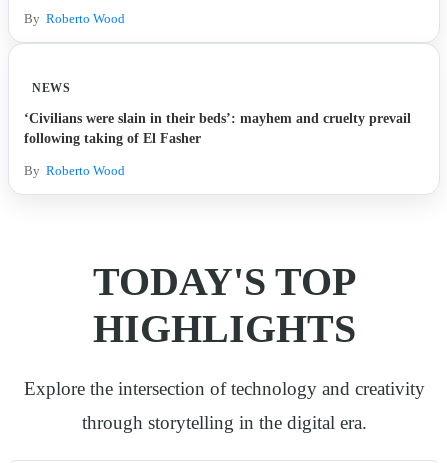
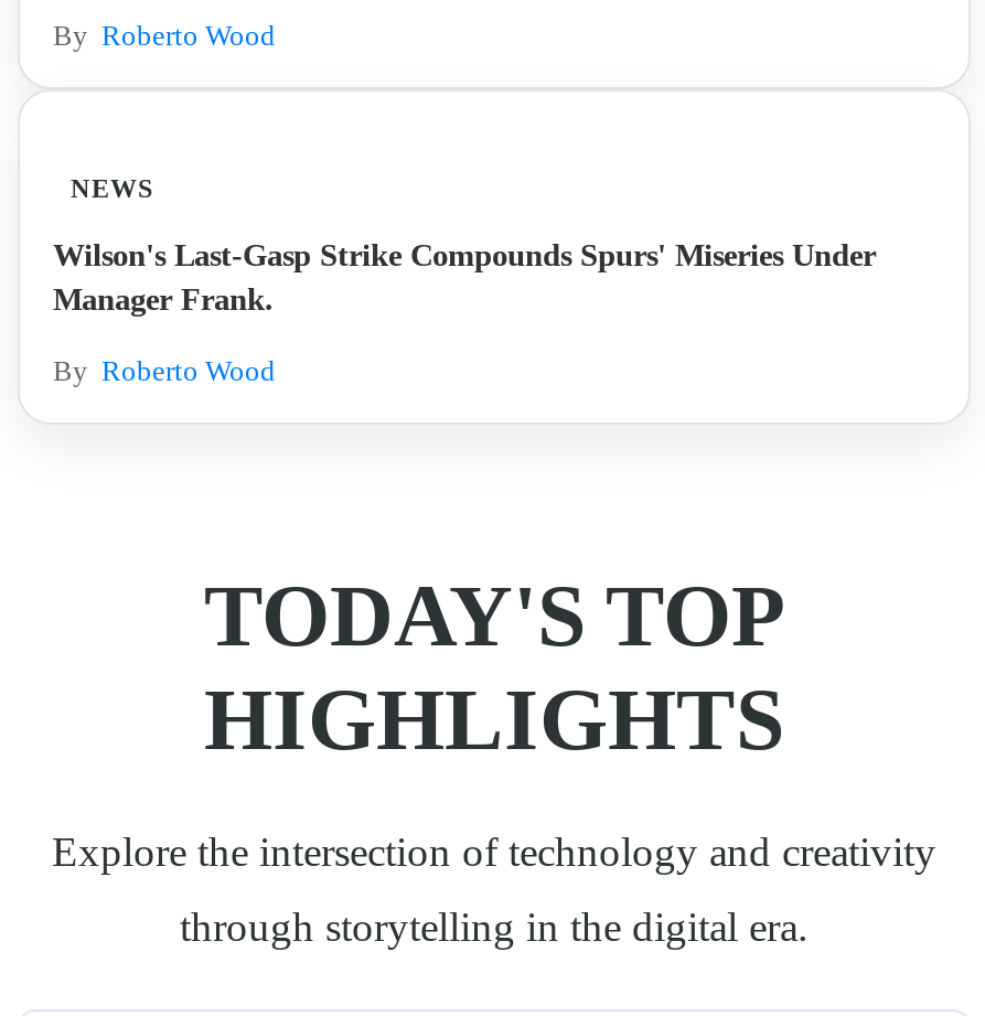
- ‘Civilians were slain in their beds’: mayhem and cruelty prevail
- following taking of El Fasher
+ Wilson's Last-Gasp Strike Compounds Spurs' Miseries Under
+ Manager Frank.
